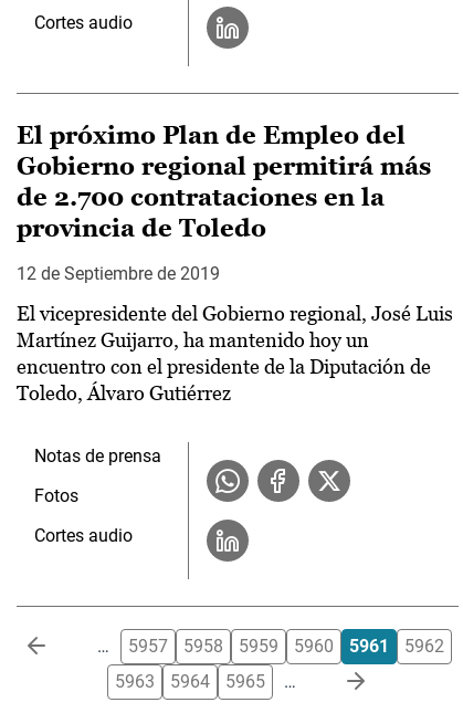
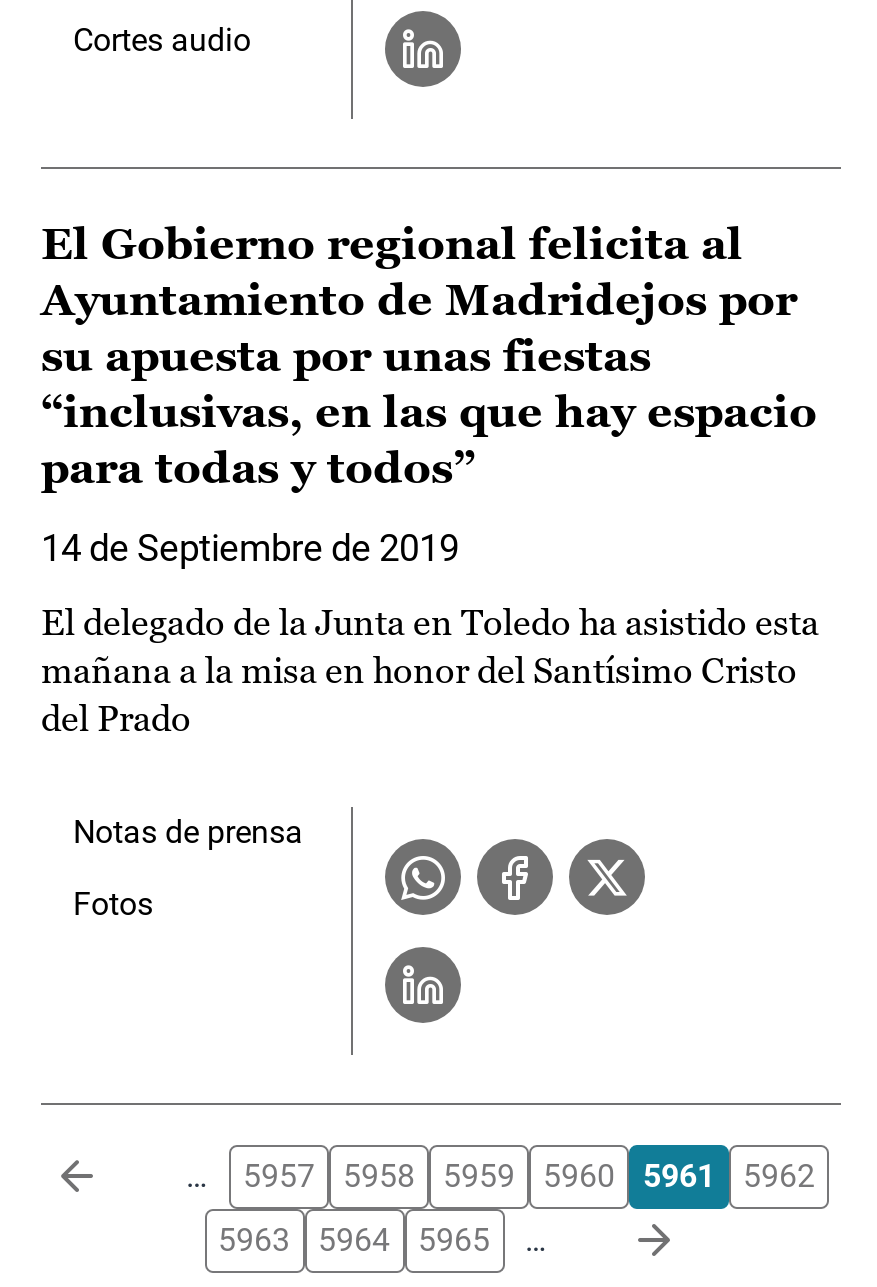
- El próximo Plan de Empleo del
- Gobierno regional permitirá más
- de 2.700 contrataciones en la
- provincia de Toledo
+ El Gobierno regional felicita al
+ Ayuntamiento de Madridejos por
+ su apuesta por unas fiestas
+ “inclusivas, en las que hay espacio
+ para todas y todos”

- 12 de Septiembre de 2019
+ 14 de Septiembre de 2019

- El vicepresidente del Gobierno regional, José Luis
- Martínez Guijarro, ha mantenido hoy un
- encuentro con el presidente de la Diputación de
- Toledo, Álvaro Gutiérrez
+ El delegado de la Junta en Toledo ha asistido esta
+ mañana a la misa en honor del Santísimo Cristo
+ del Prado

- Cortes audio
